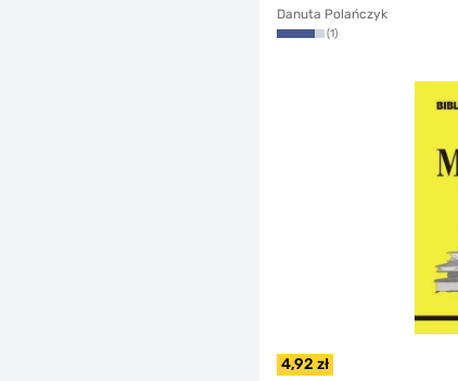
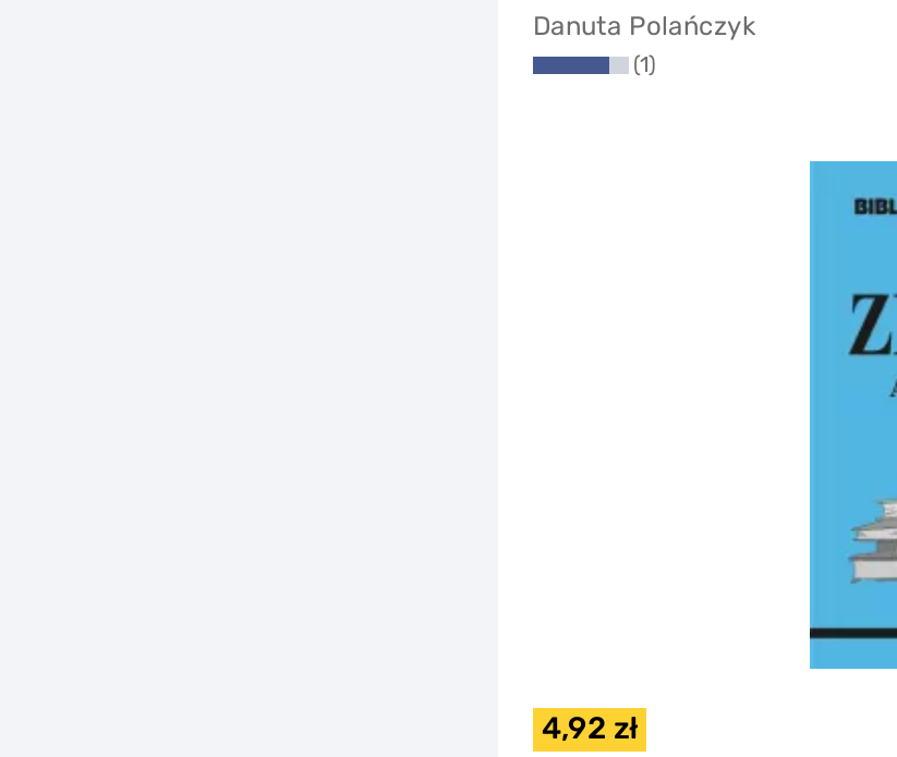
- [image]
+ [image]
